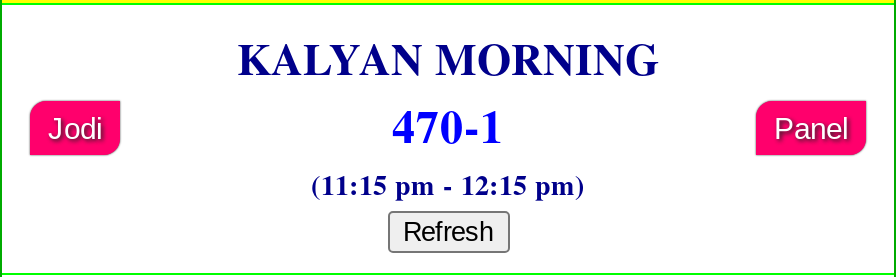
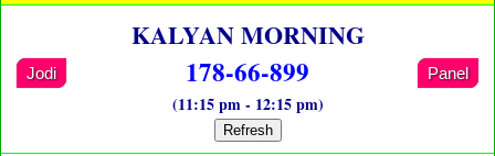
- 470-1
+ 178-66-899
